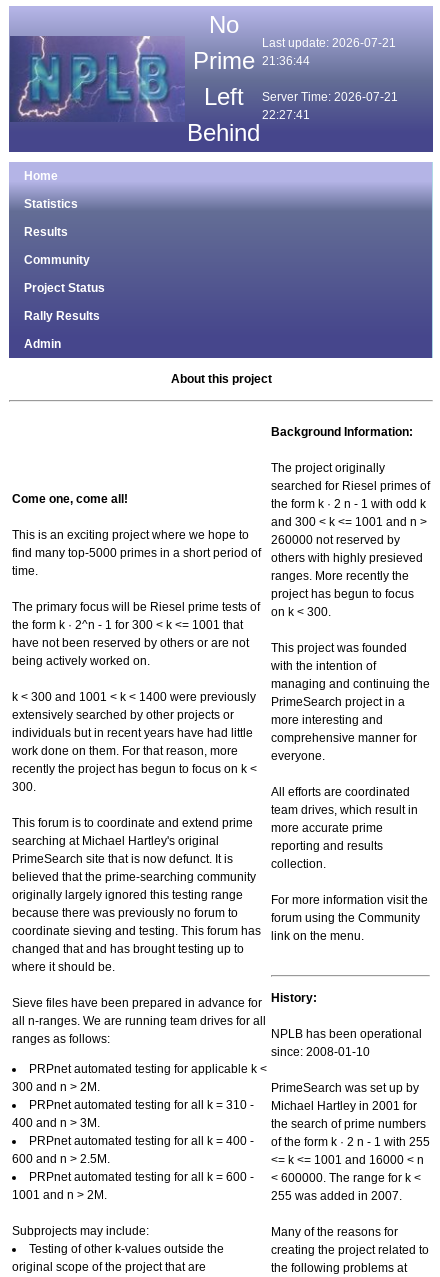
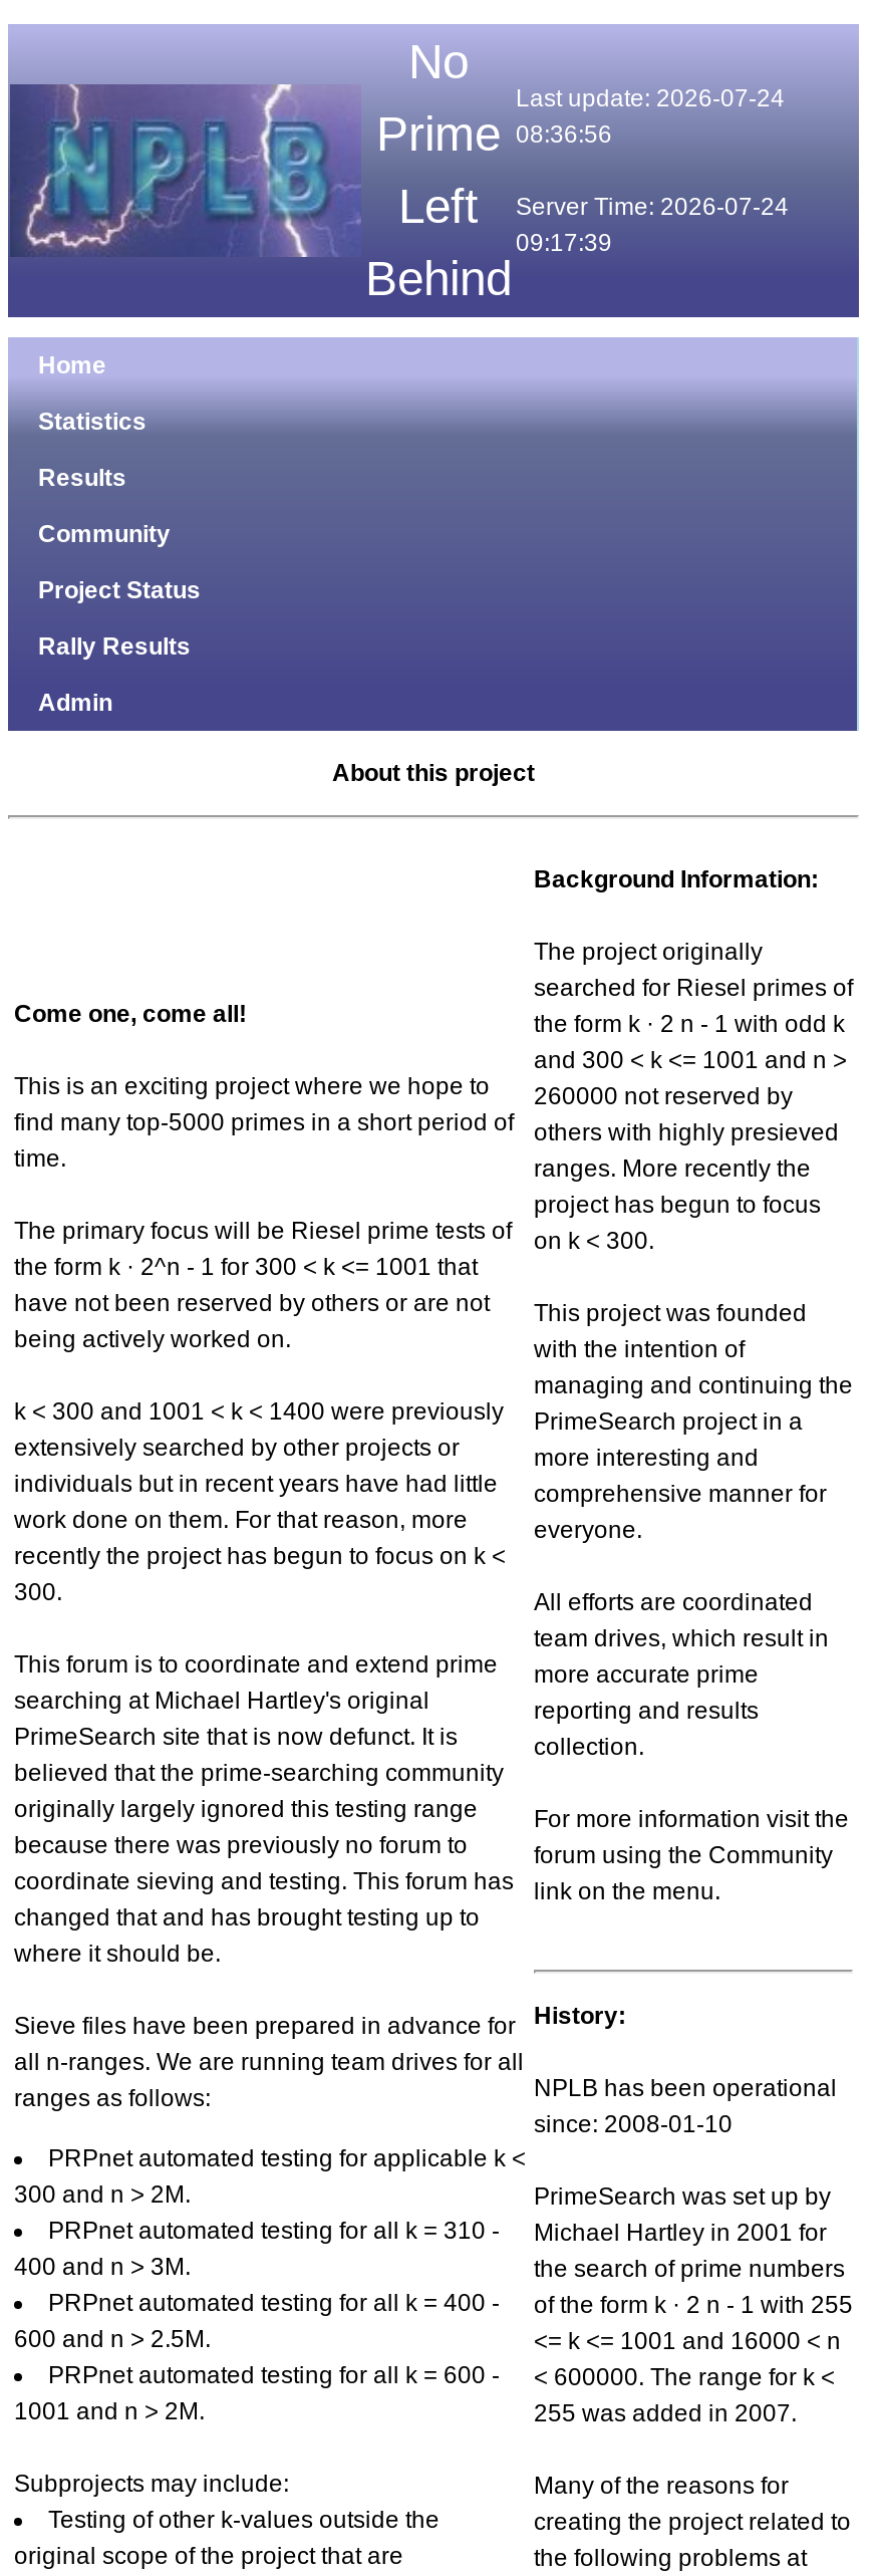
- Last update: 2026-07-21
+ Last update: 2026-07-24

- Prime 21:36:44
+ Prime 08:36:56

- Left Server Time: 2026-07-21
+ Left Server Time: 2026-07-24

- 22:27:41
+ 09:17:39
